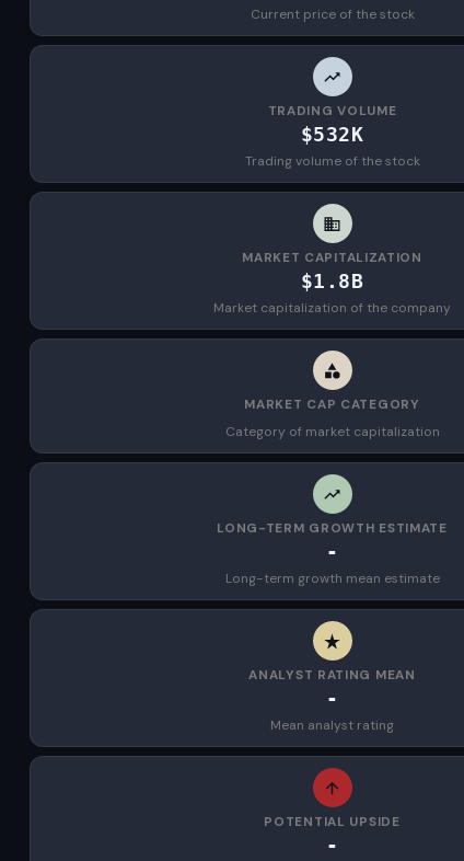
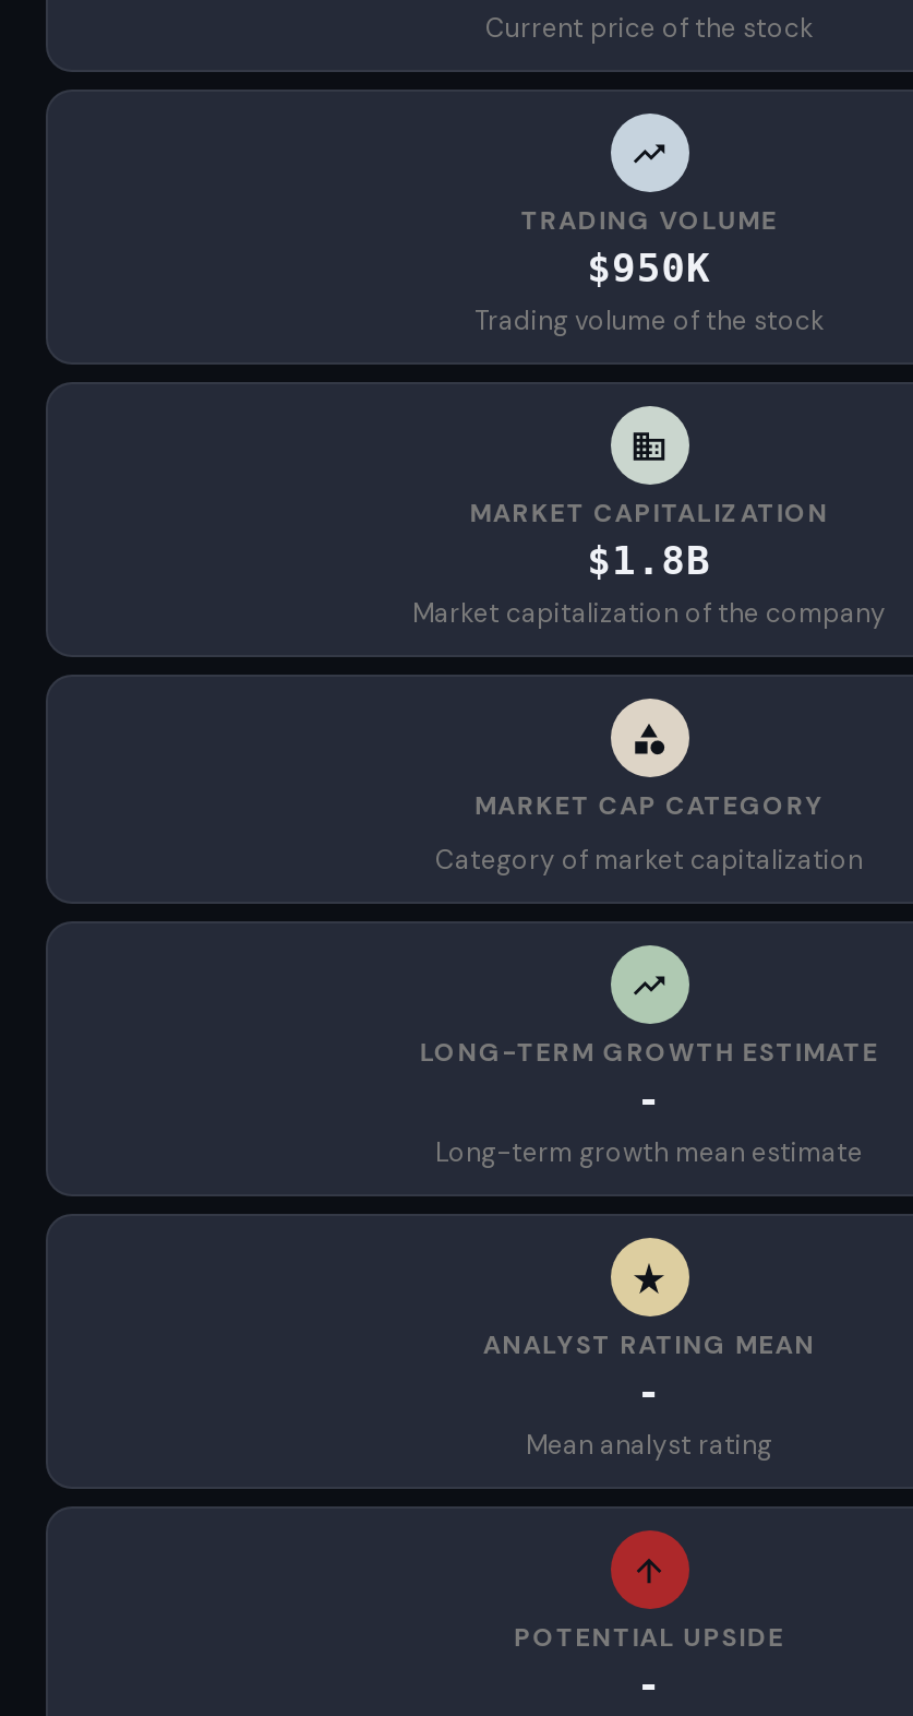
- $532K
+ $950K
